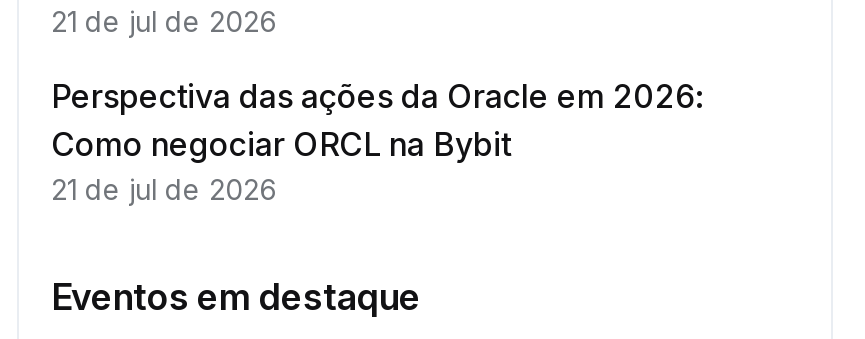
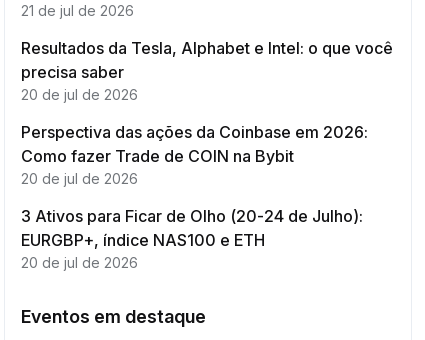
- Perspectiva das ações da Oracle em 2026:
- Como negociar ORCL na Bybit
- 21 de jul de 2026
+ Resultados da Tesla, Alphabet e Intel: o que você
+ precisa saber
+ 20 de jul de 2026
+ Perspectiva das ações da Coinbase em 2026:
+ Como fazer Trade de COIN na Bybit
+ 20 de jul de 2026
+ 3 Ativos para Ficar de Olho (20-24 de Julho):
+ EURGBP+, índice NAS100 e ETH
+ 20 de jul de 2026
